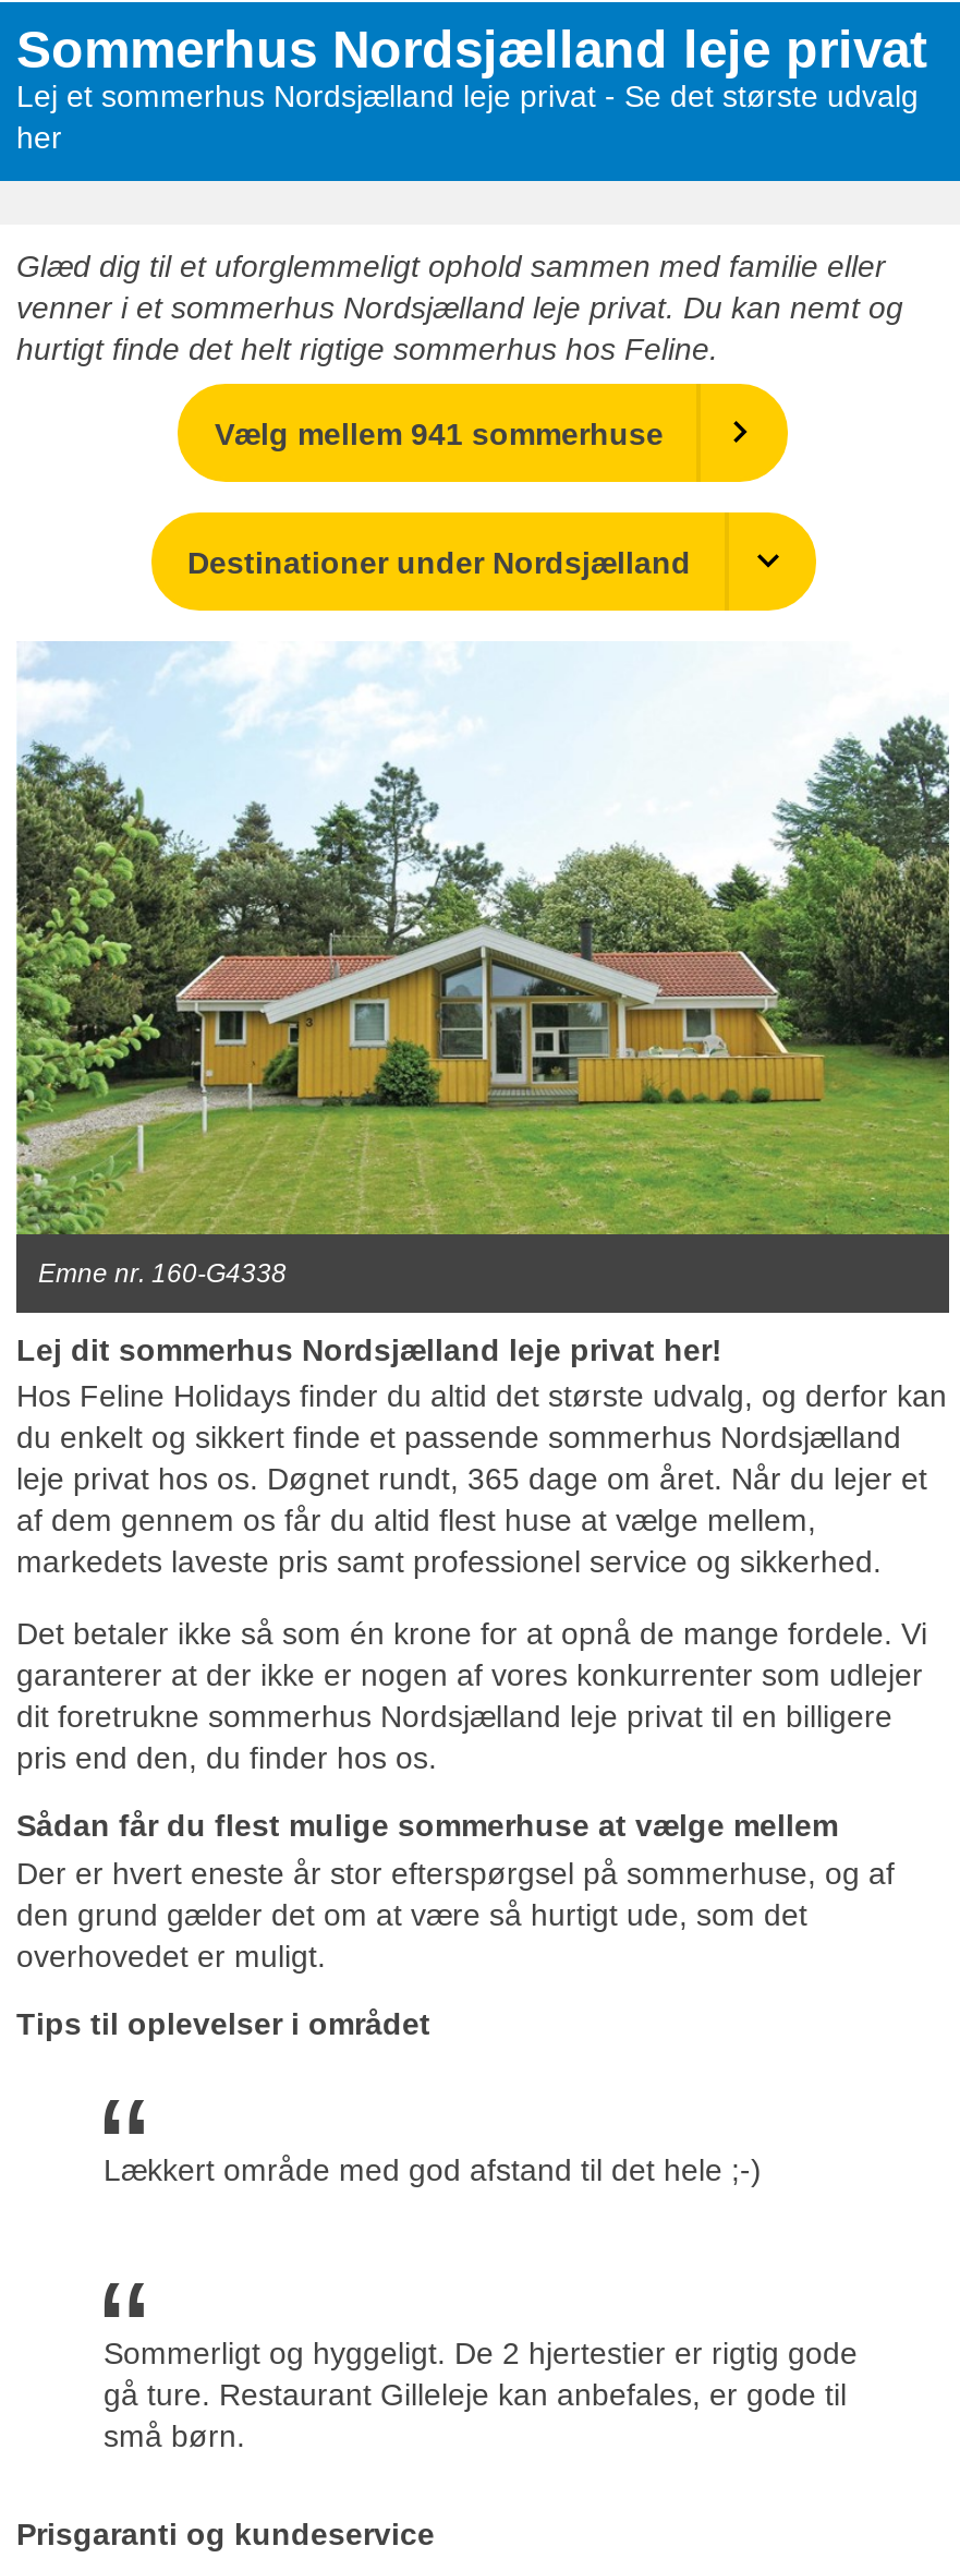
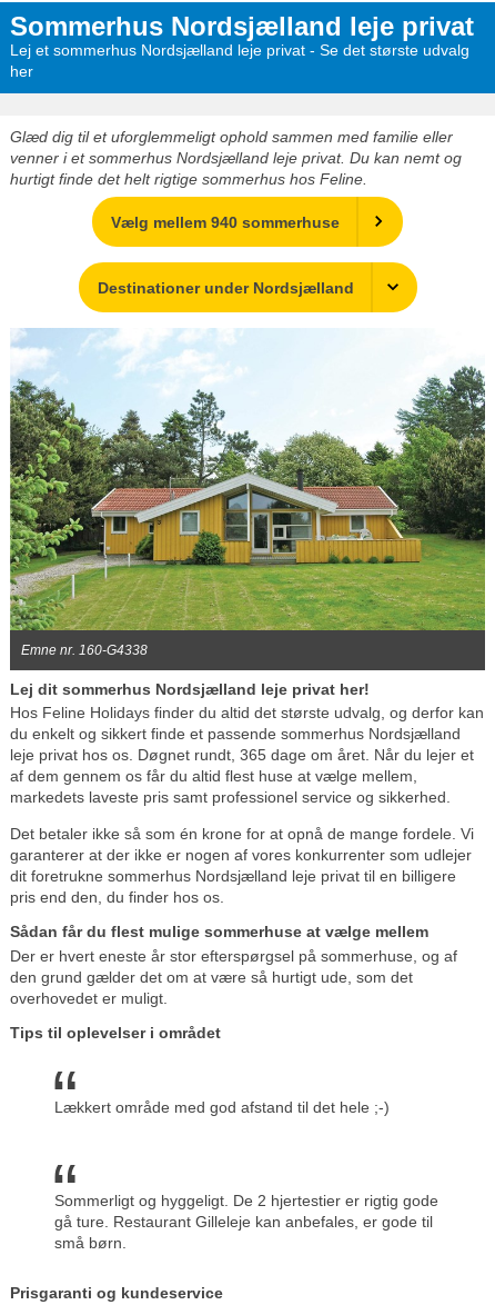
- Vælg mellem 941 sommerhuse
+ Vælg mellem 940 sommerhuse
